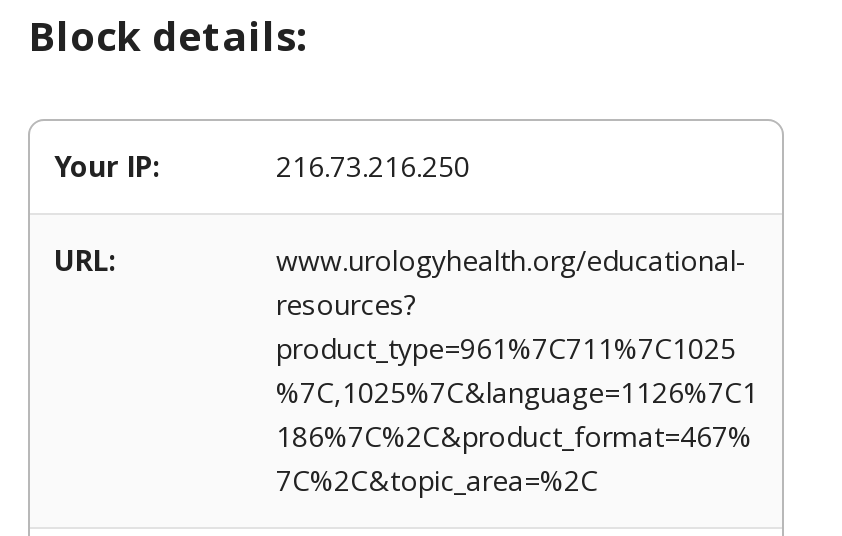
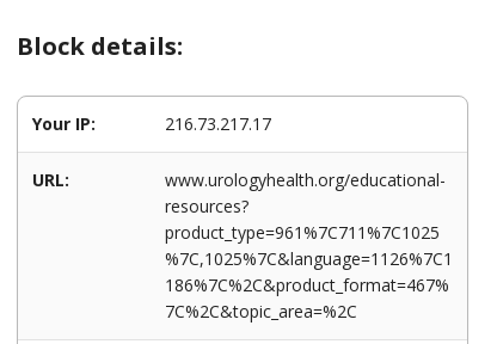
- 216.73.216.250
+ 216.73.217.17
